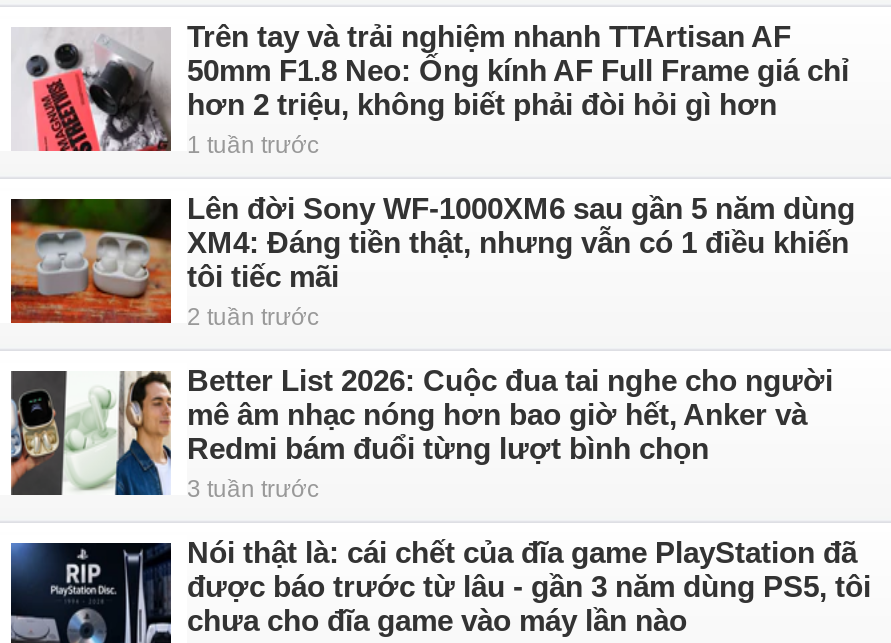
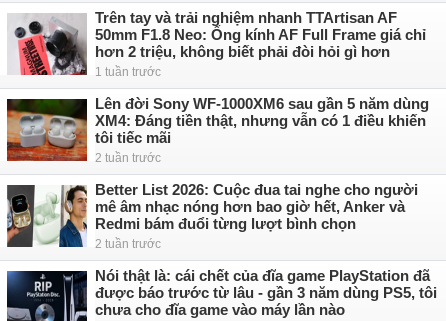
- 3 tuần trước
+ 2 tuần trước
